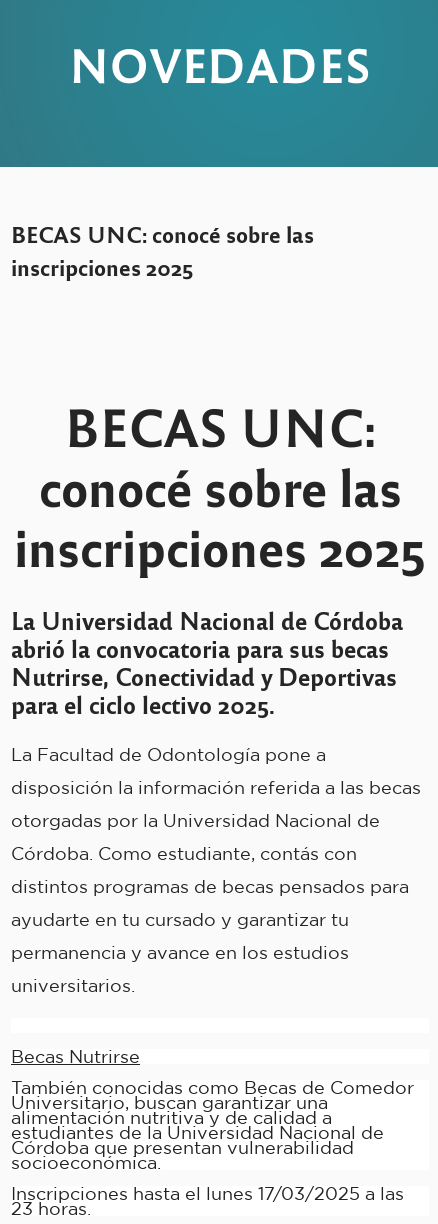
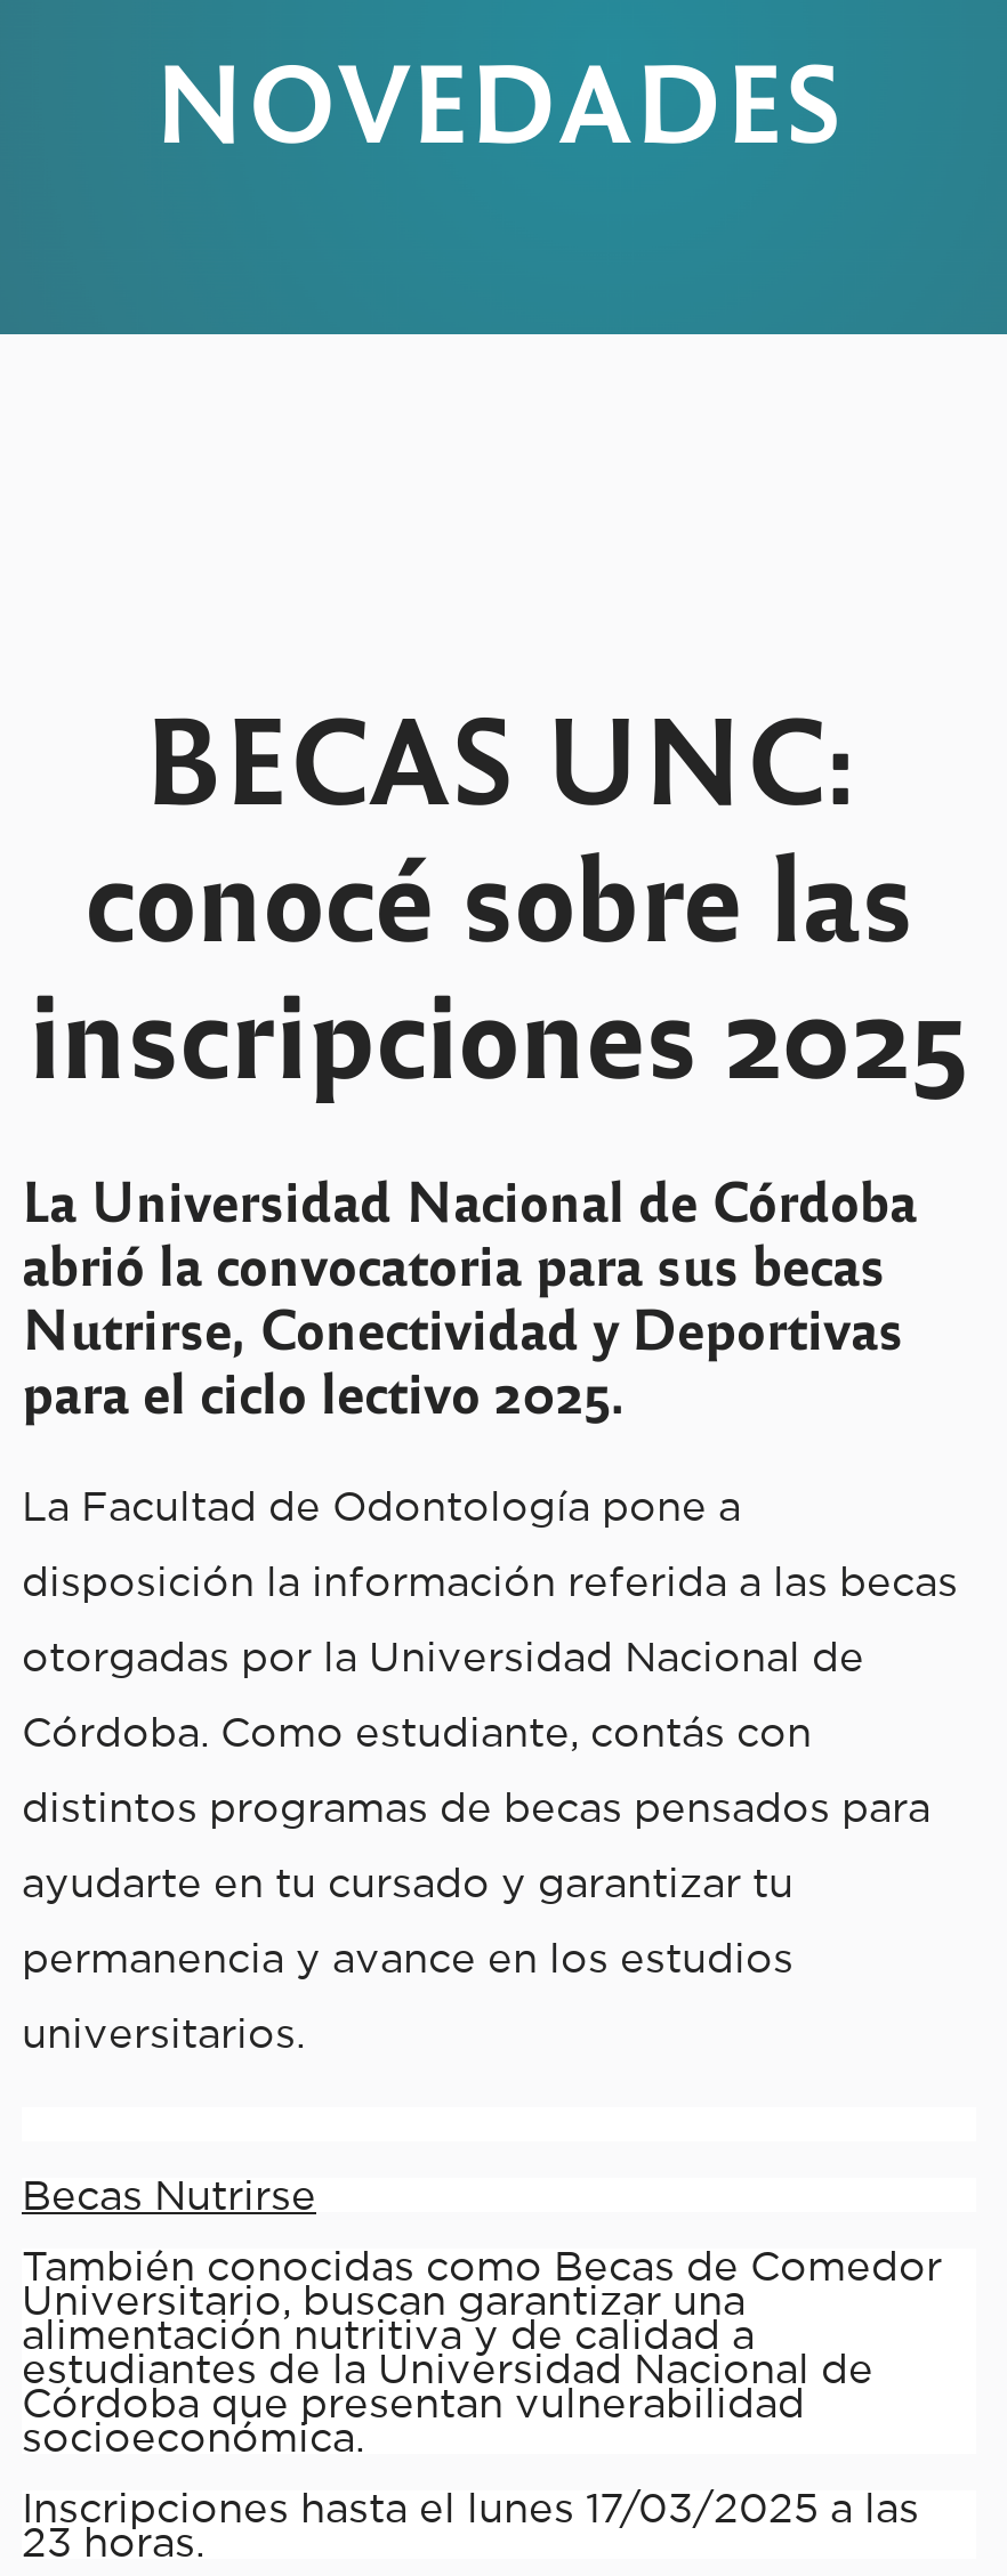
- BECAS UNC: conocé sobre las
- inscripciones 2025
